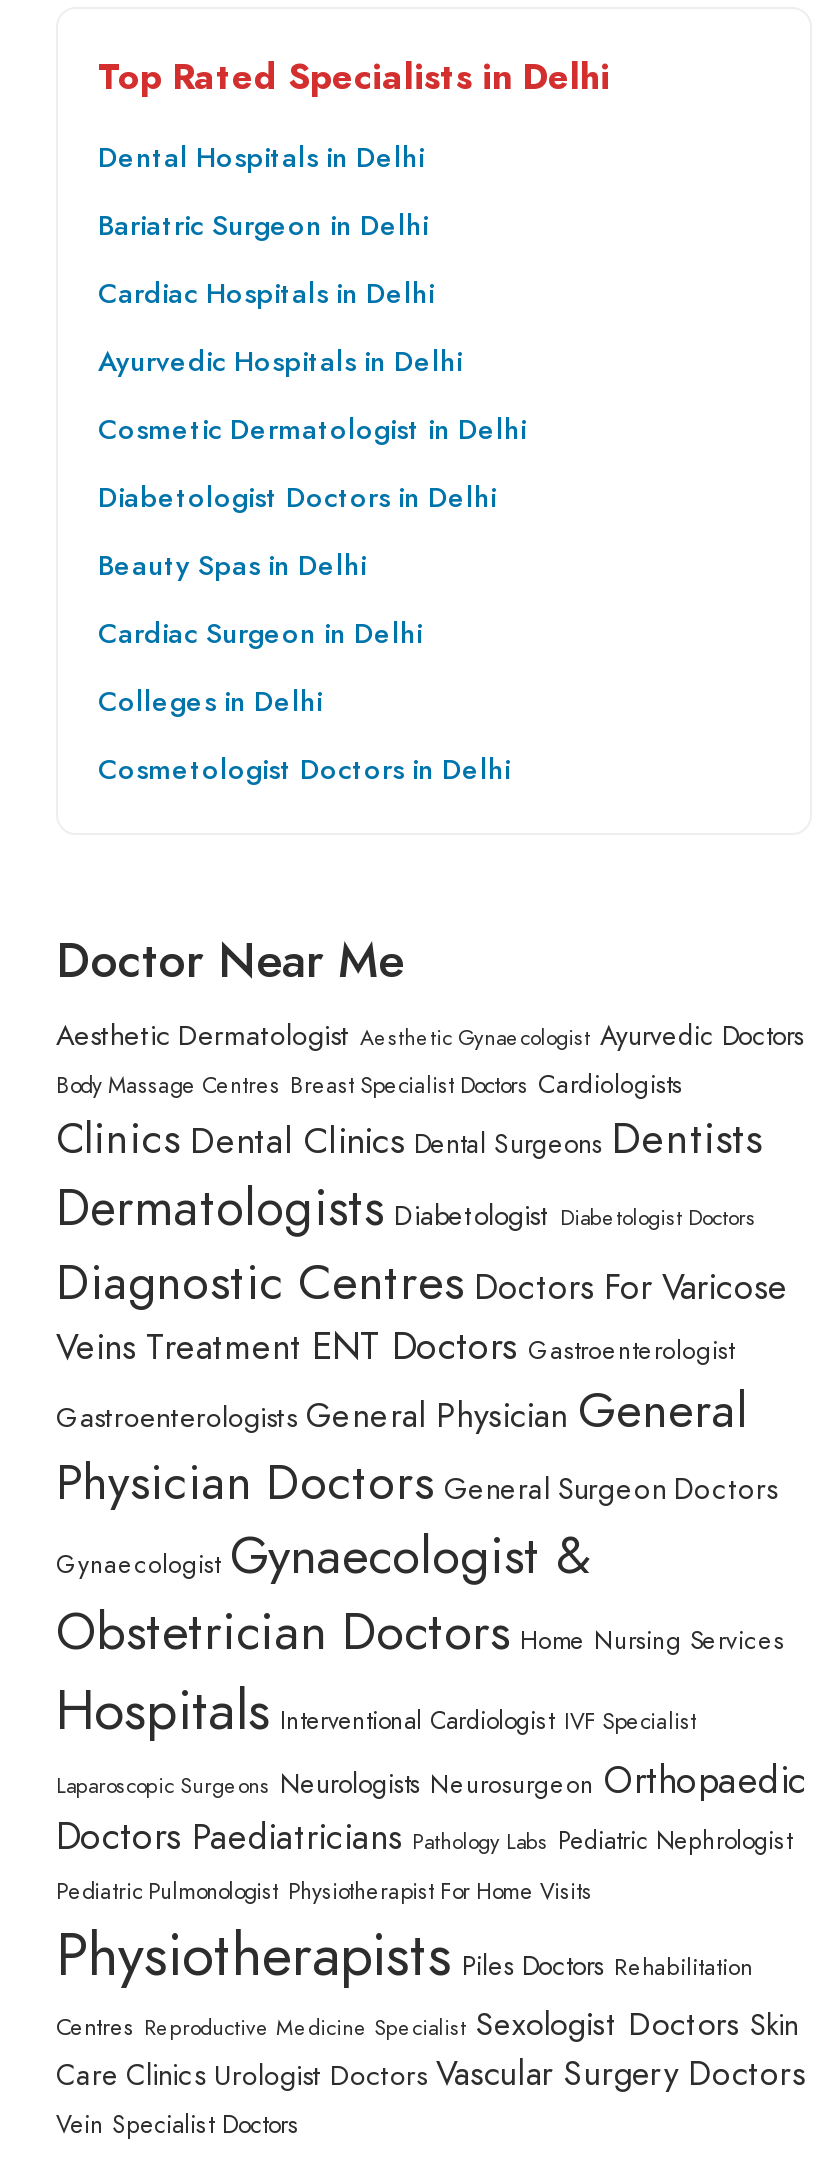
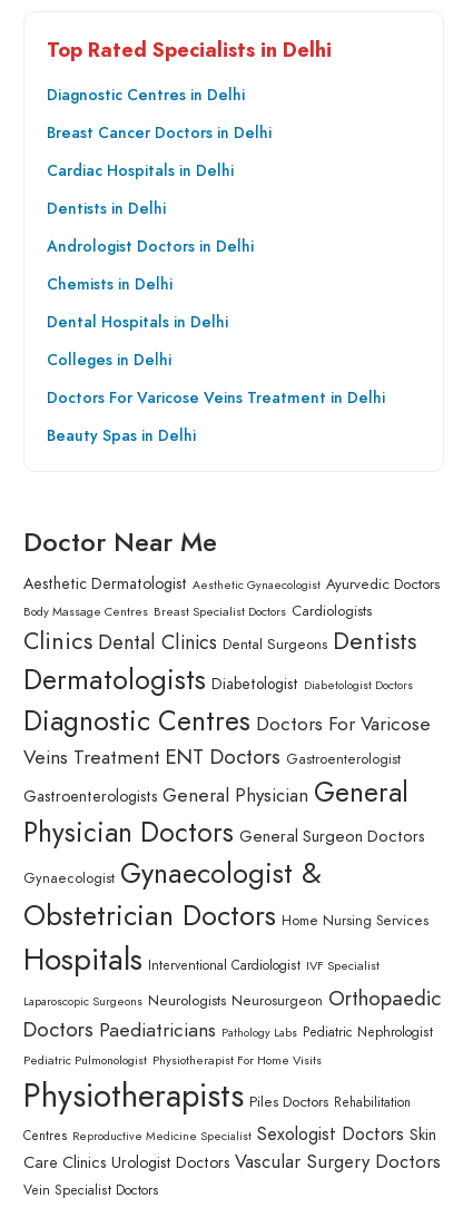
+ Diagnostic Centres in Delhi

moved down: Dental Hospitals in Delhi

- Bariatric Surgeon in Delhi
+ Breast Cancer Doctors in Delhi

- Ayurvedic Hospitals in Delhi
- Cosmetic Dermatologist in Delhi
- Diabetologist Doctors in Delhi
- Cardiac Surgeon in Delhi
+ Dentists in Delhi
+ Andrologist Doctors in Delhi
+ Chemists in Delhi

moved down: Beauty Spas in Delhi

moved up: Colleges in Delhi

- Cosmetologist Doctors in Delhi
+ Doctors For Varicose Veins Treatment in Delhi
